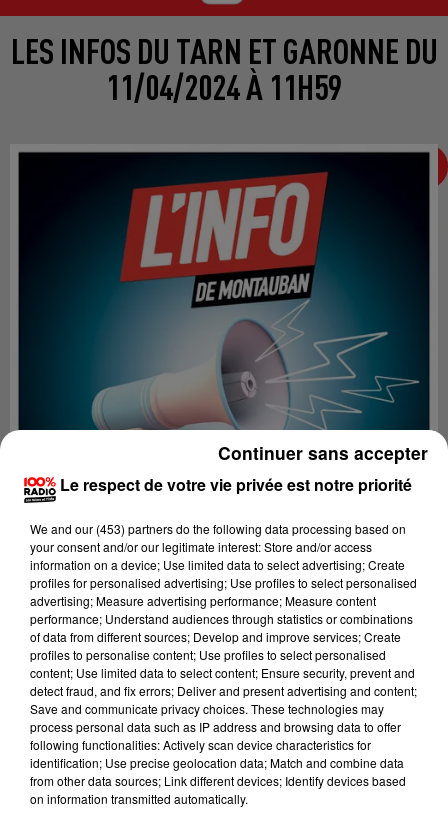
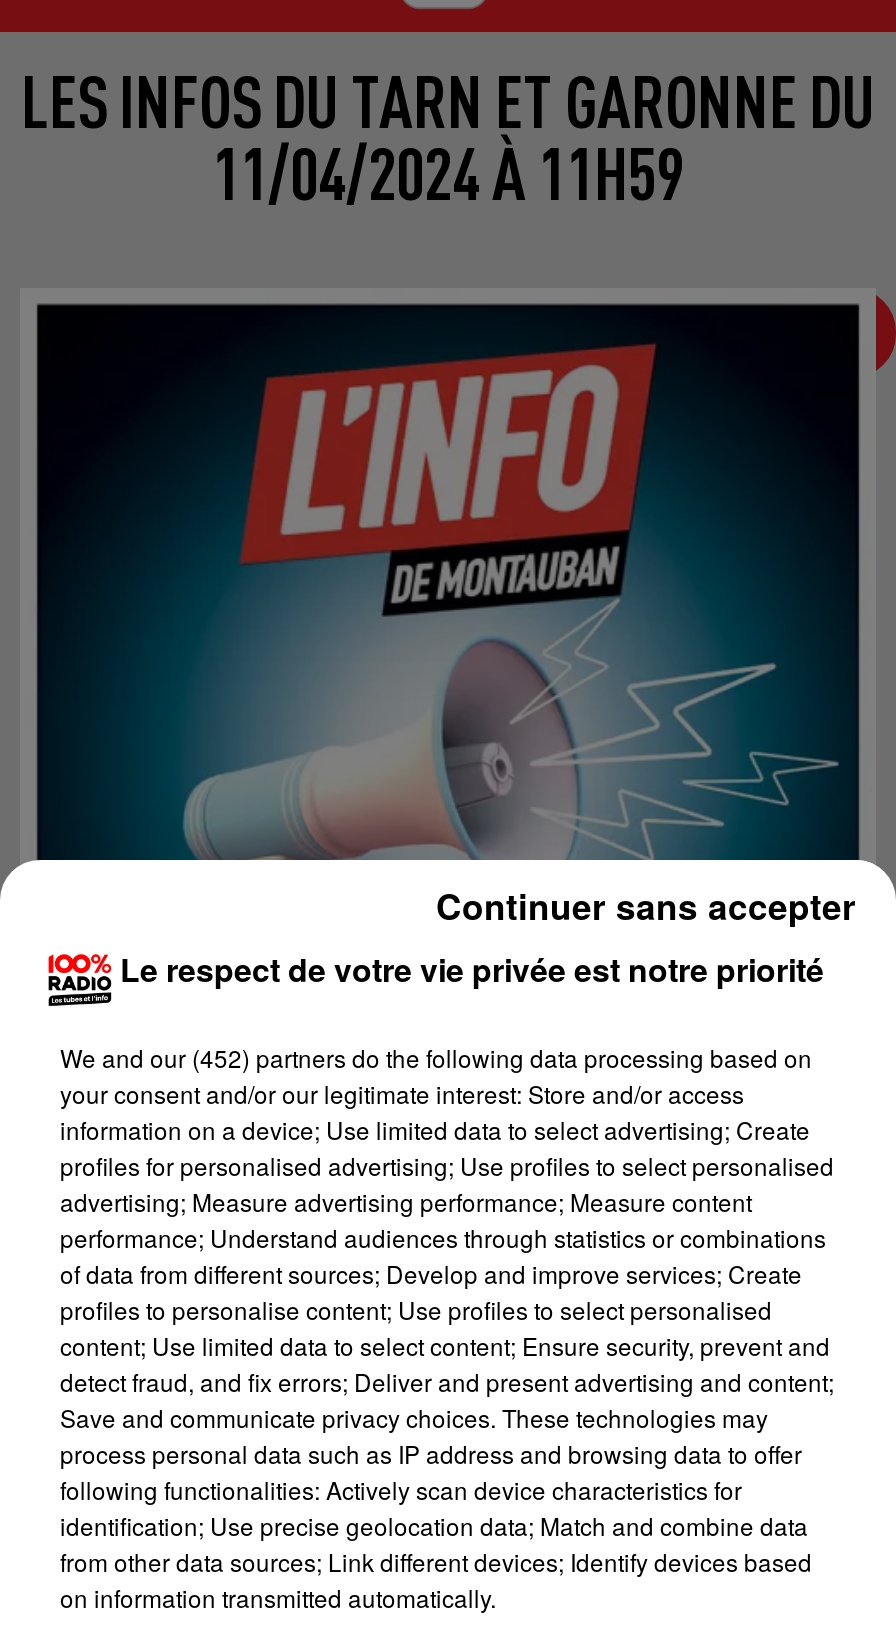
- We and our (453) partners do the following data processing based on
+ We and our (452) partners do the following data processing based on
